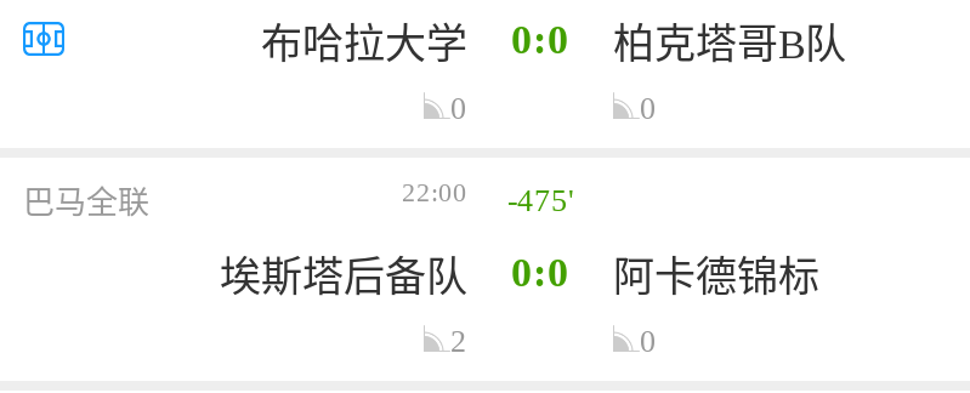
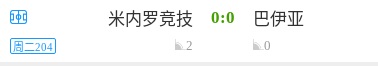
- 柏克塔哥B队
- 0
- 0
- 巴马全联
- 22:00
- -475'
- 埃斯塔后备队
- 0:0
- 阿卡德锦标
+ 巴伊亚
+ 周二204

- 布哈拉大学
+ 米内罗竞技
